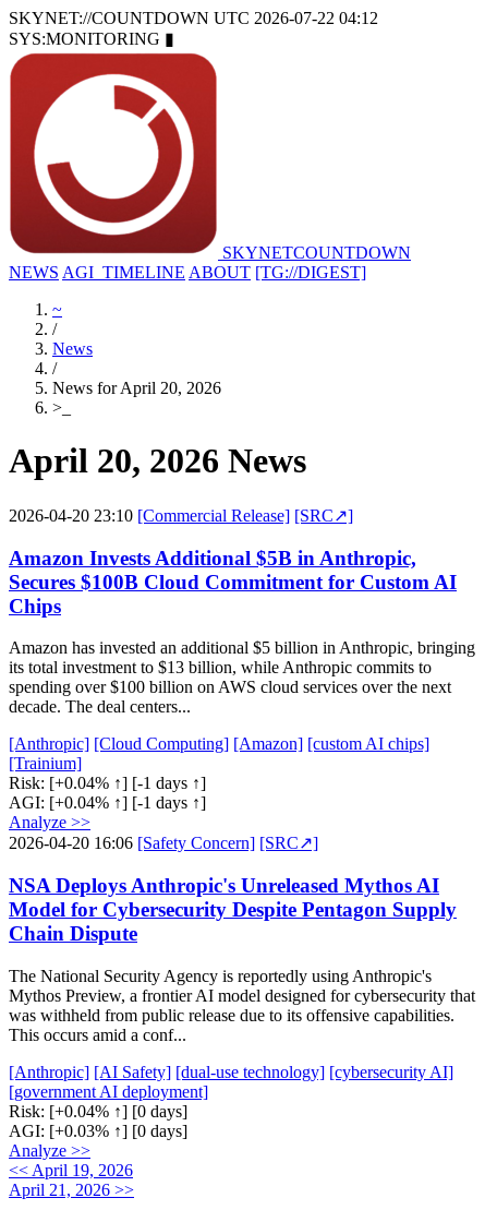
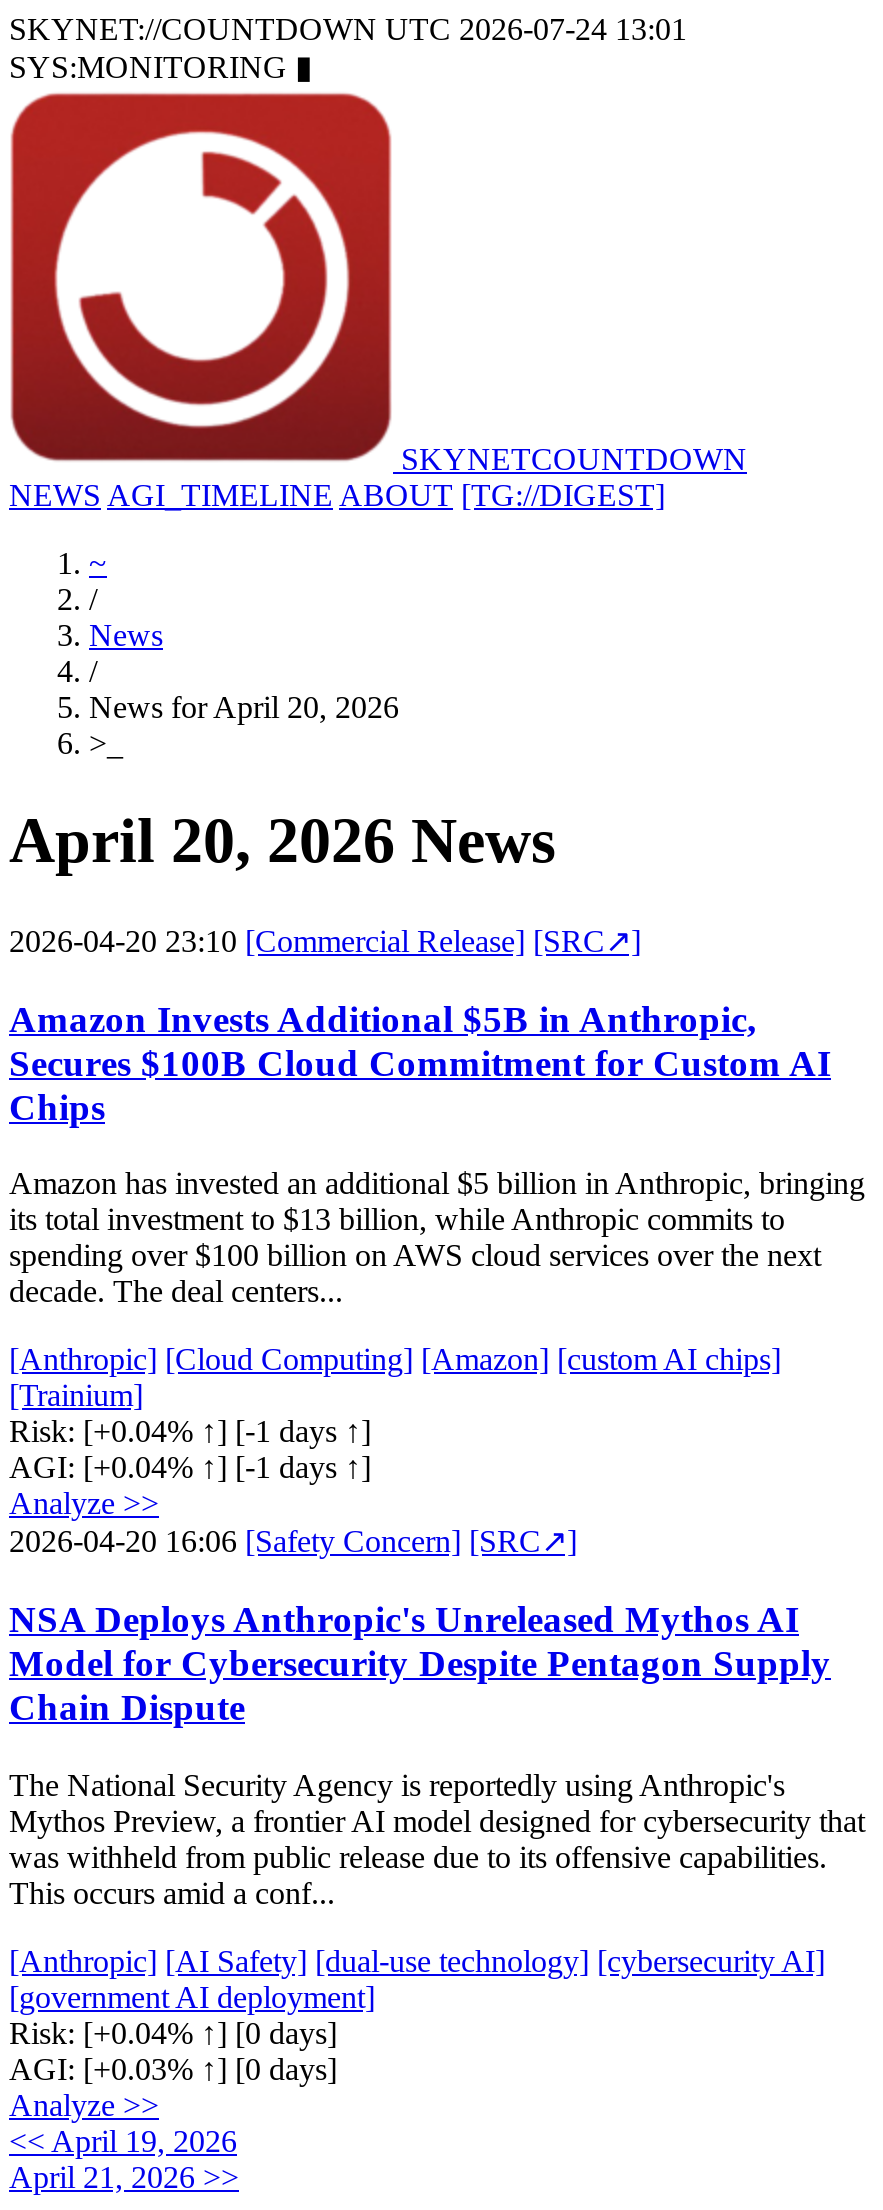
- SKYNET://COUNTDOWN UTC 2026-07-22 04:12
+ SKYNET://COUNTDOWN UTC 2026-07-24 13:01
